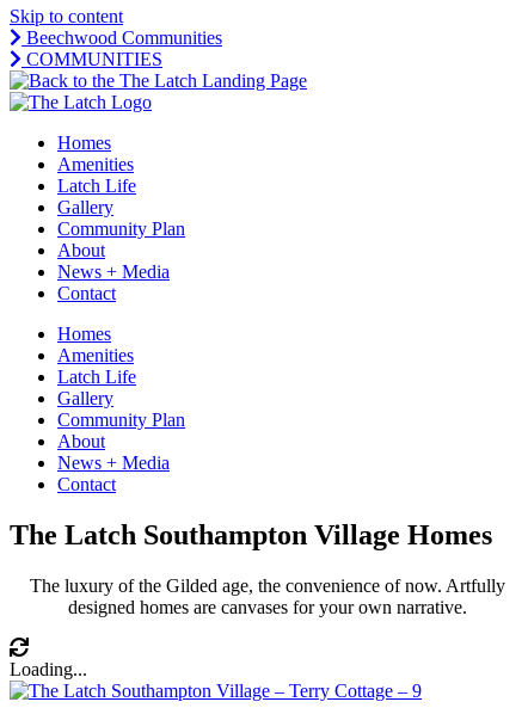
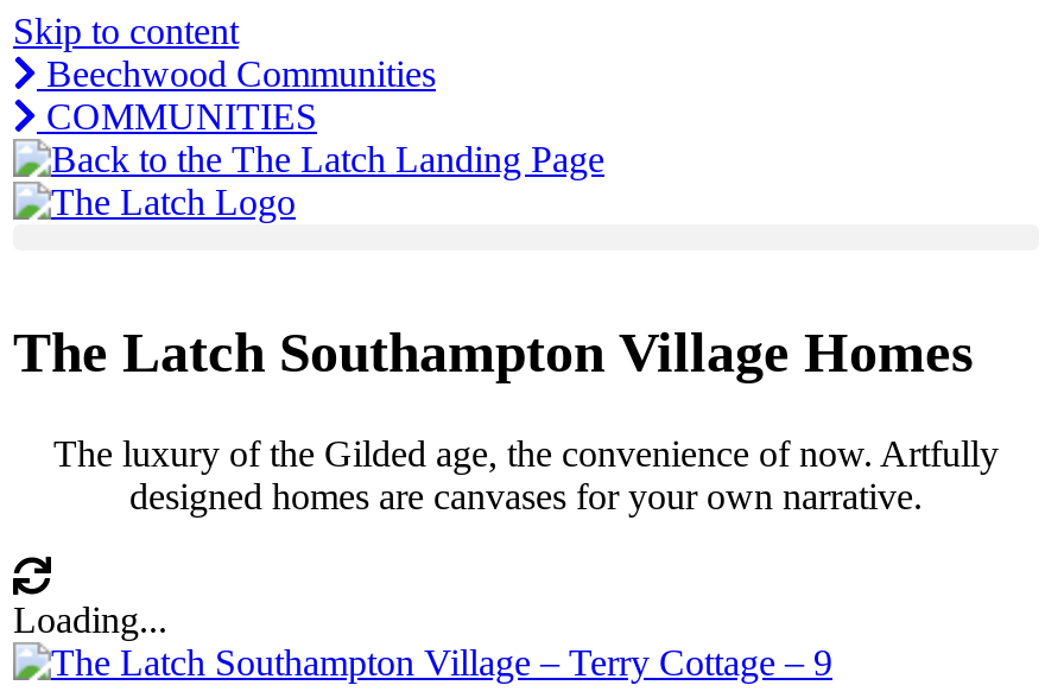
- Homes
- Amenities
- Latch Life
- Gallery
- Community Plan
- About
- News + Media
- Contact
- Homes
- Amenities
- Latch Life
- Gallery
- Community Plan
- About
- News + Media
- Contact
